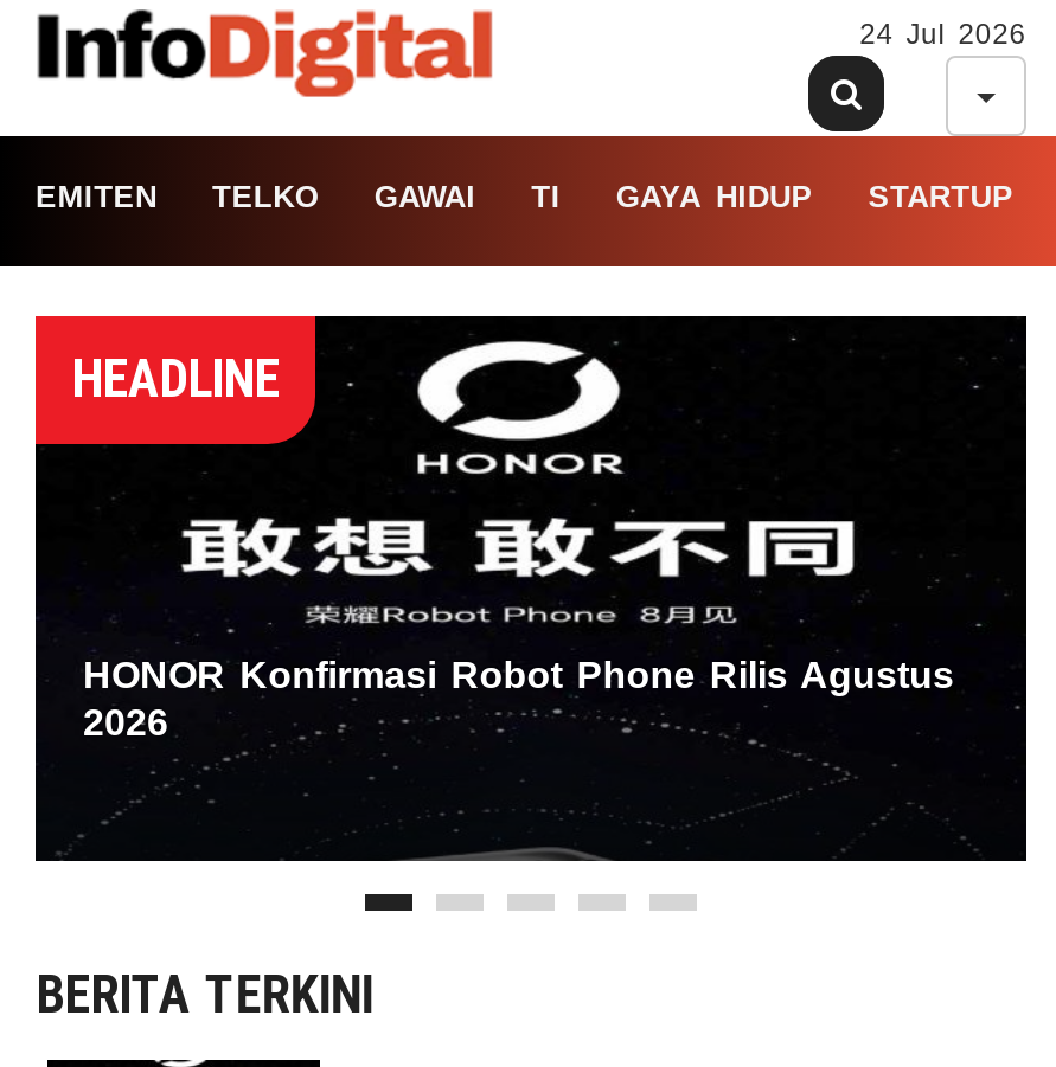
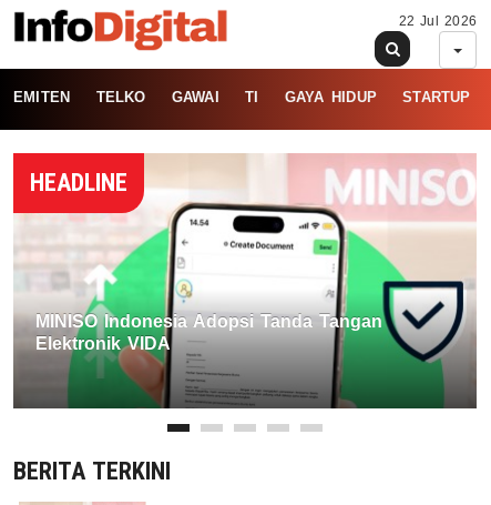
- 24 Jul 2026
+ 22 Jul 2026

- [image]
- HONOR Konfirmasi Robot Phone Rilis Agustus
- 2026
+ [image]
+ MINISO Indonesia Adopsi Tanda Tangan
+ Elektronik VIDA
